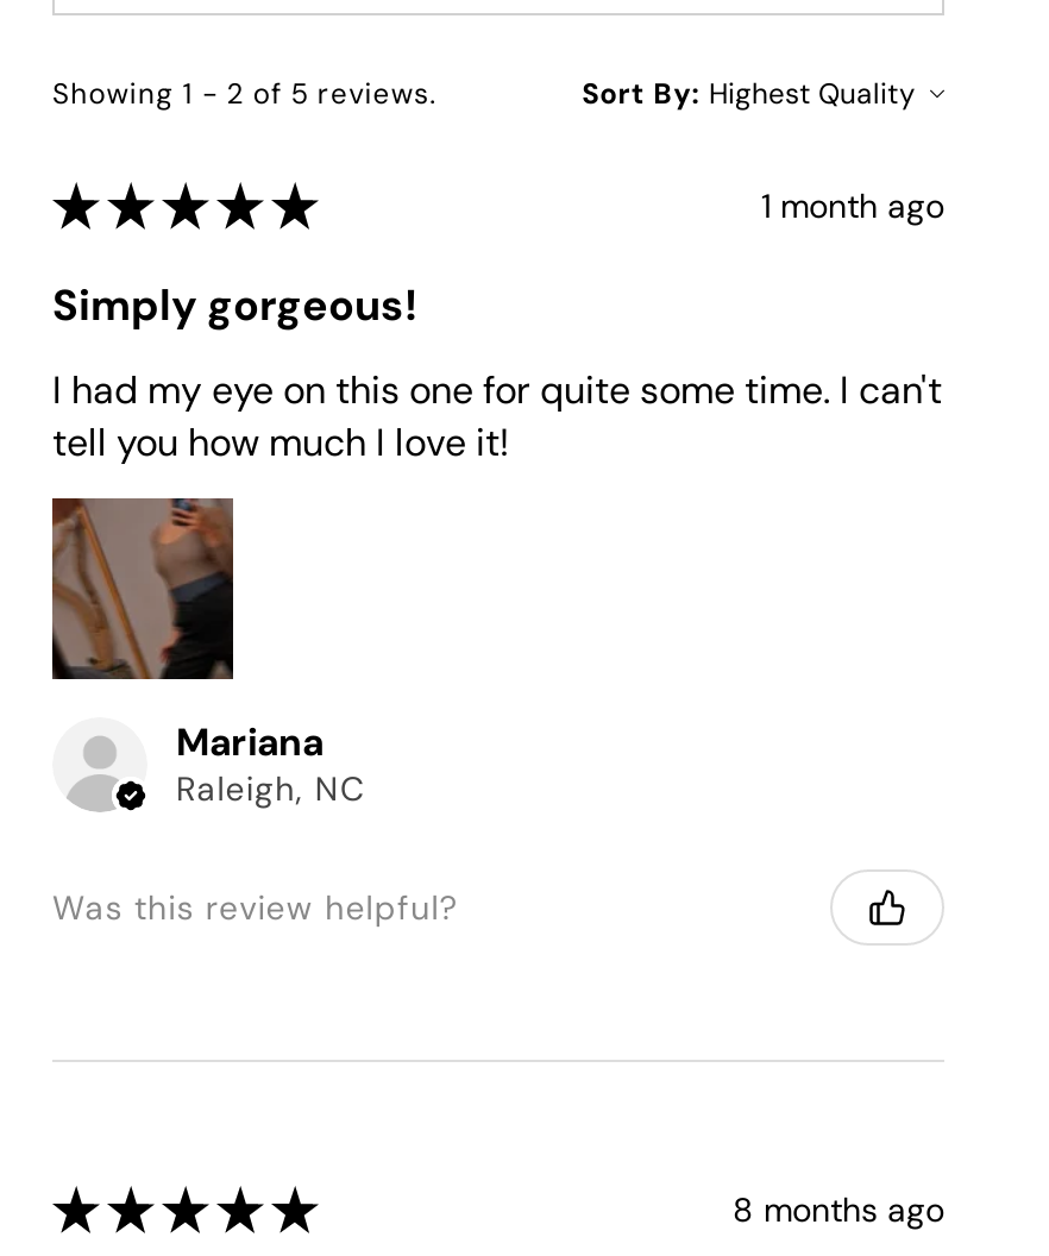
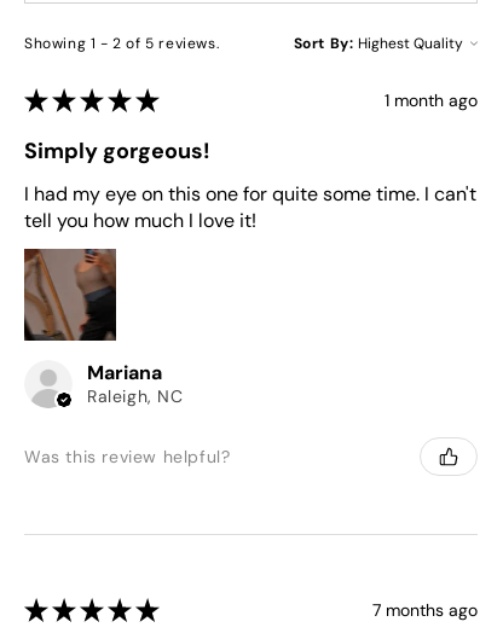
- 8 months ago
+ 7 months ago
